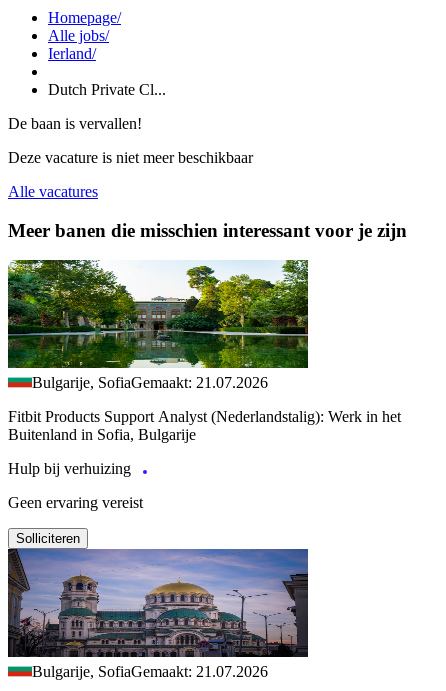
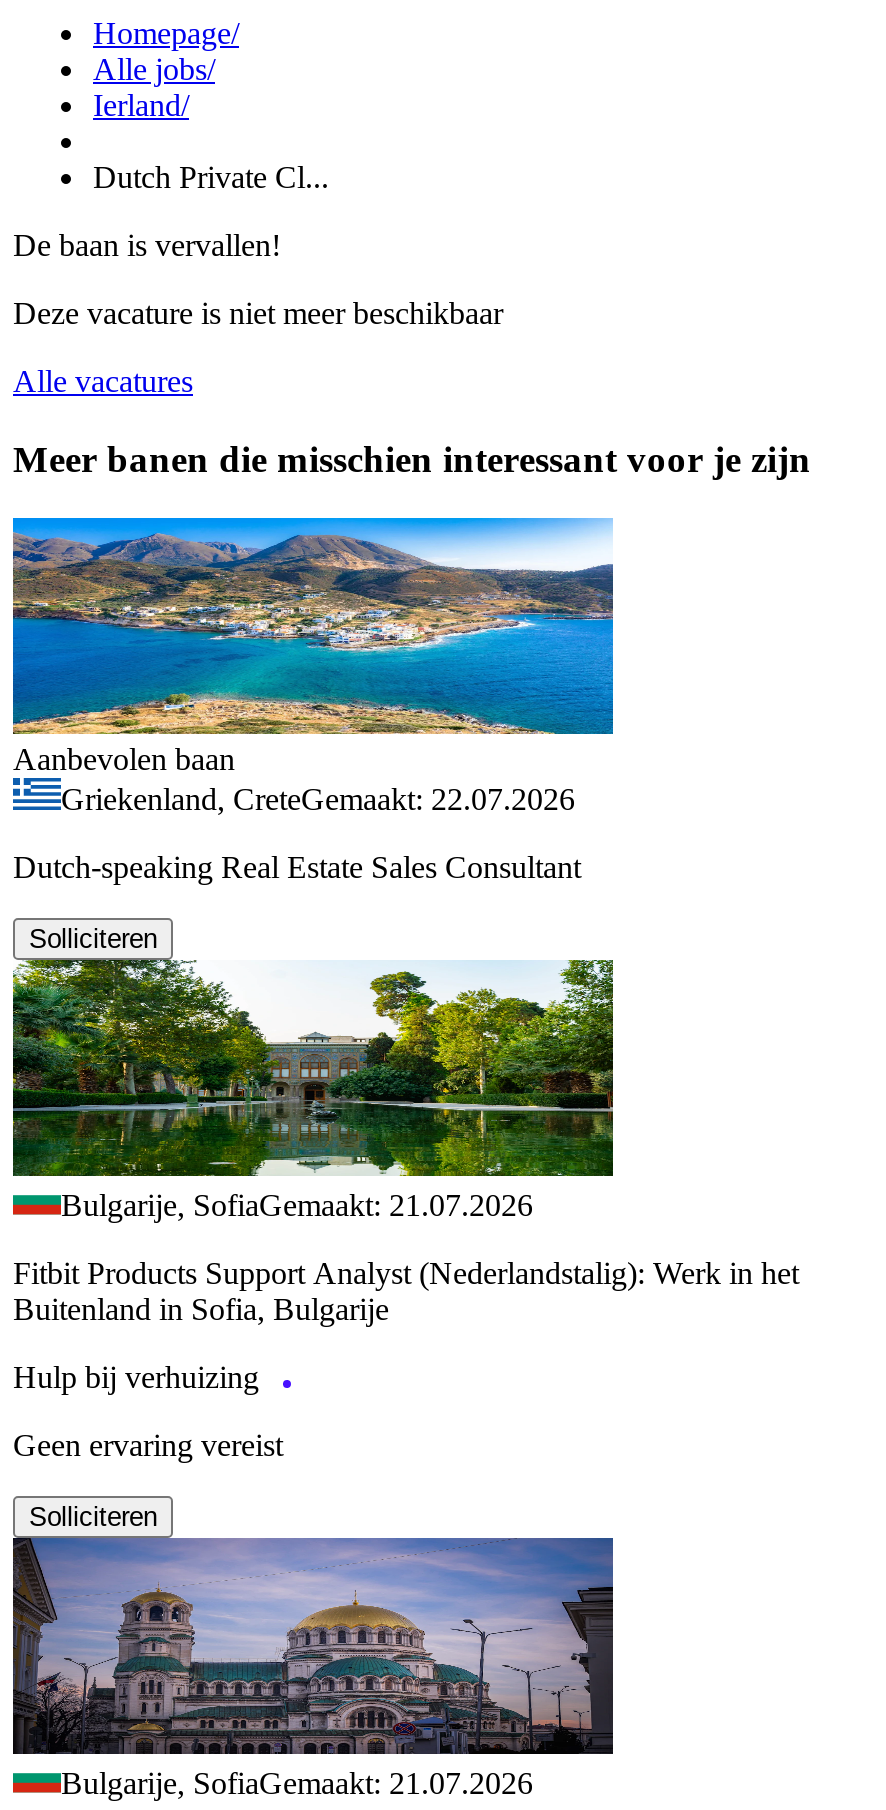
+ [image]
+ Aanbevolen baan
+ Griekenland, CreteGemaakt: 22.07.2026
+ Dutch-speaking Real Estate Sales Consultant
+ Solliciteren
